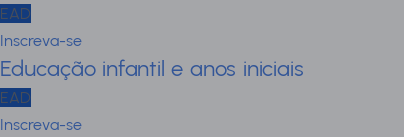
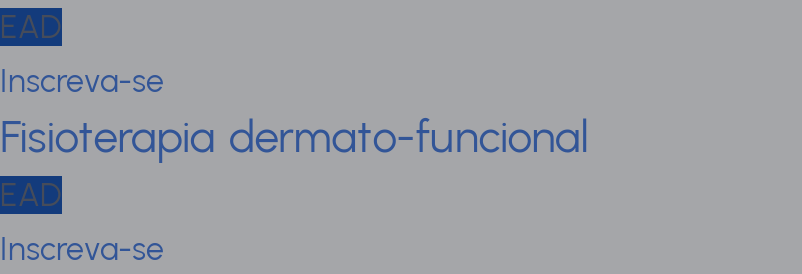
- Educação infantil e anos iniciais
+ Fisioterapia dermato-funcional
